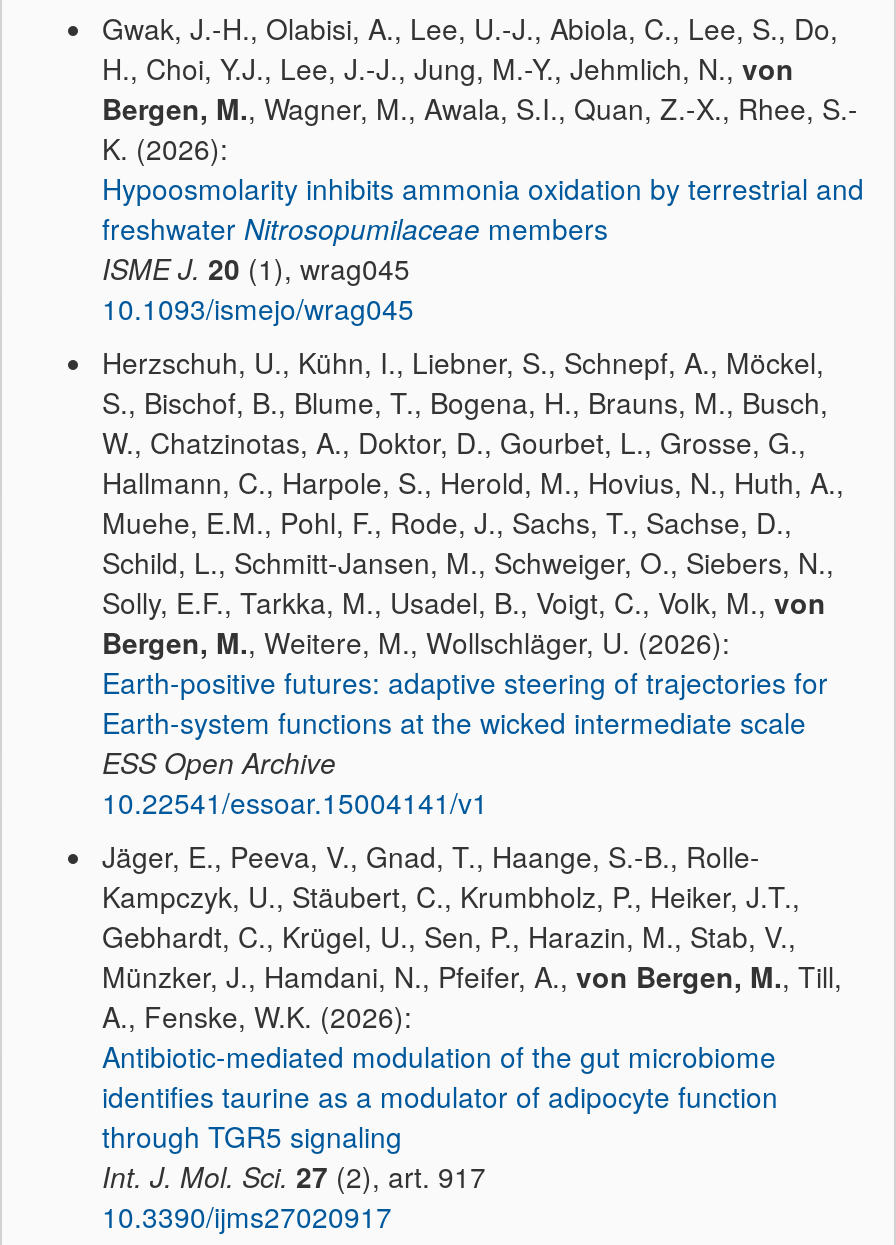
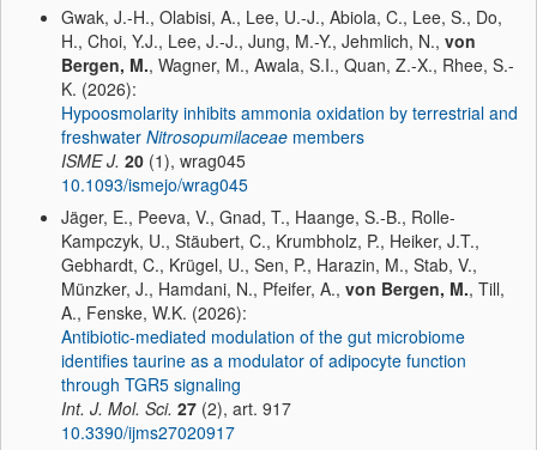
- Herzschuh, U., Kühn, I., Liebner, S., Schnepf, A., Möckel,
- S., Bischof, B., Blume, T., Bogena, H., Brauns, M., Busch,
- W., Chatzinotas, A., Doktor, D., Gourbet, L., Grosse, G.,
- Hallmann, C., Harpole, S., Herold, M., Hovius, N., Huth, A.,
- Muehe, E.M., Pohl, F., Rode, J., Sachs, T., Sachse, D.,
- Schild, L., Schmitt-Jansen, M., Schweiger, O., Siebers, N.,
- Solly, E.F., Tarkka, M., Usadel, B., Voigt, C., Volk, M., von
- Bergen, M., Weitere, M., Wollschläger, U. (2026):
- Earth-positive futures: adaptive steering of trajectories for
- Earth-system functions at the wicked intermediate scale
- ESS Open Archive
- 10.22541/essoar.15004141/v1
